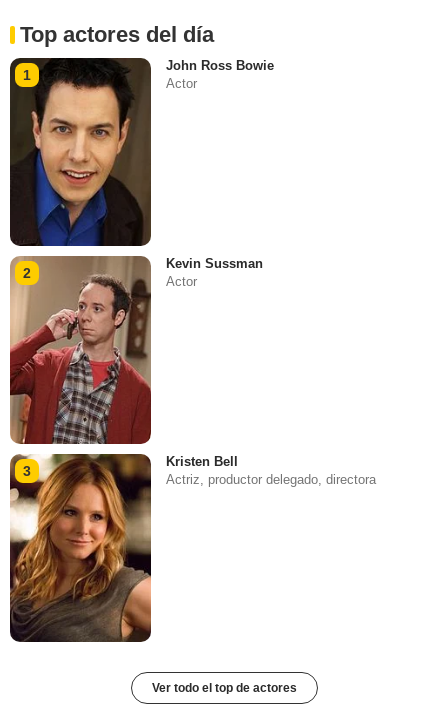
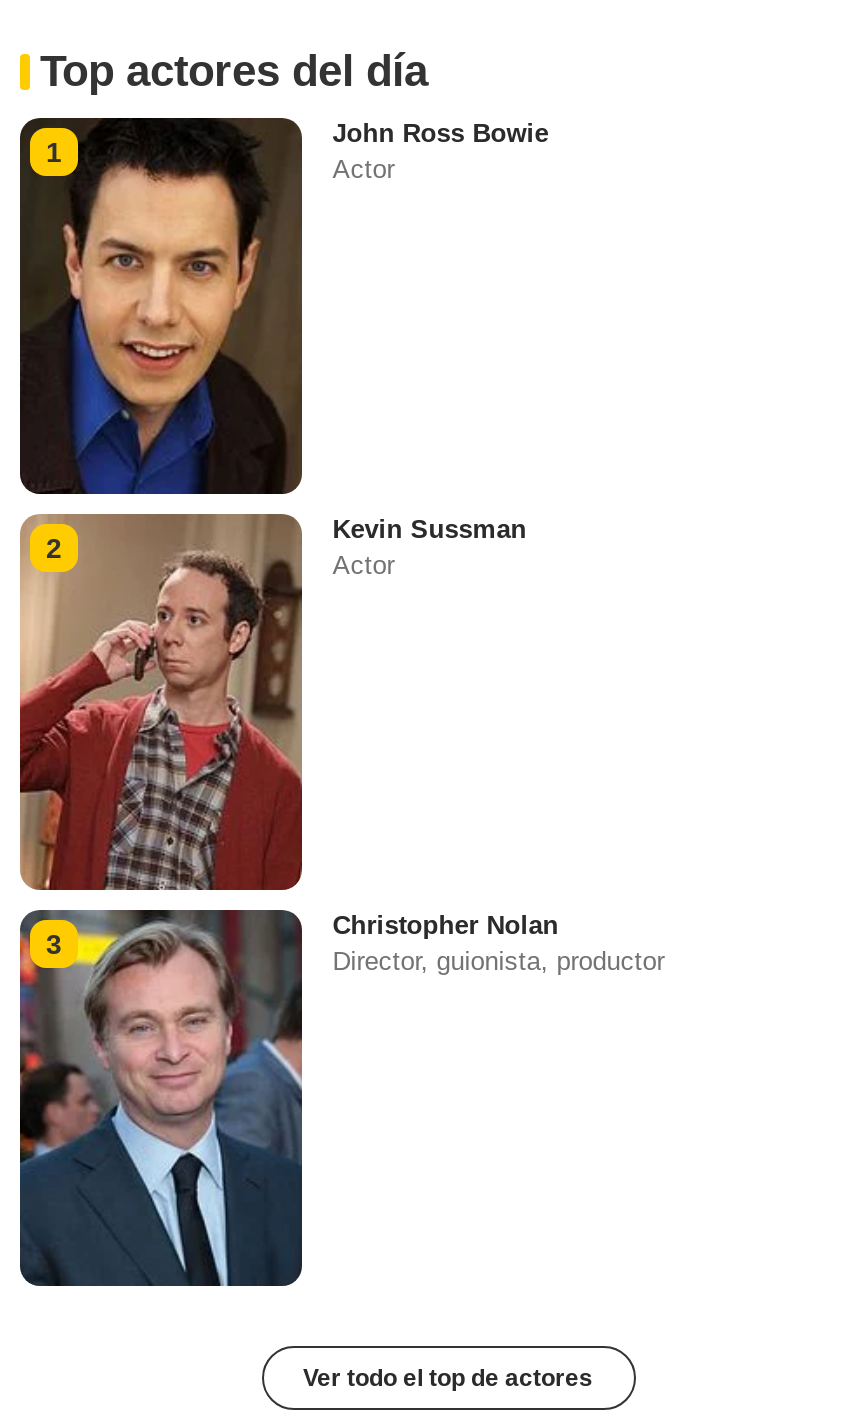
- [image]
- Kristen Bell
- Actriz, productor delegado, directora
+ [image]
+ Christopher Nolan
+ Director, guionista, productor
